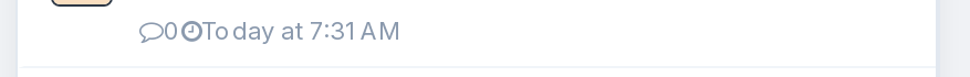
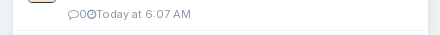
- 0 Today at 7:31 AM
+ 0 Today at 6:07 AM
